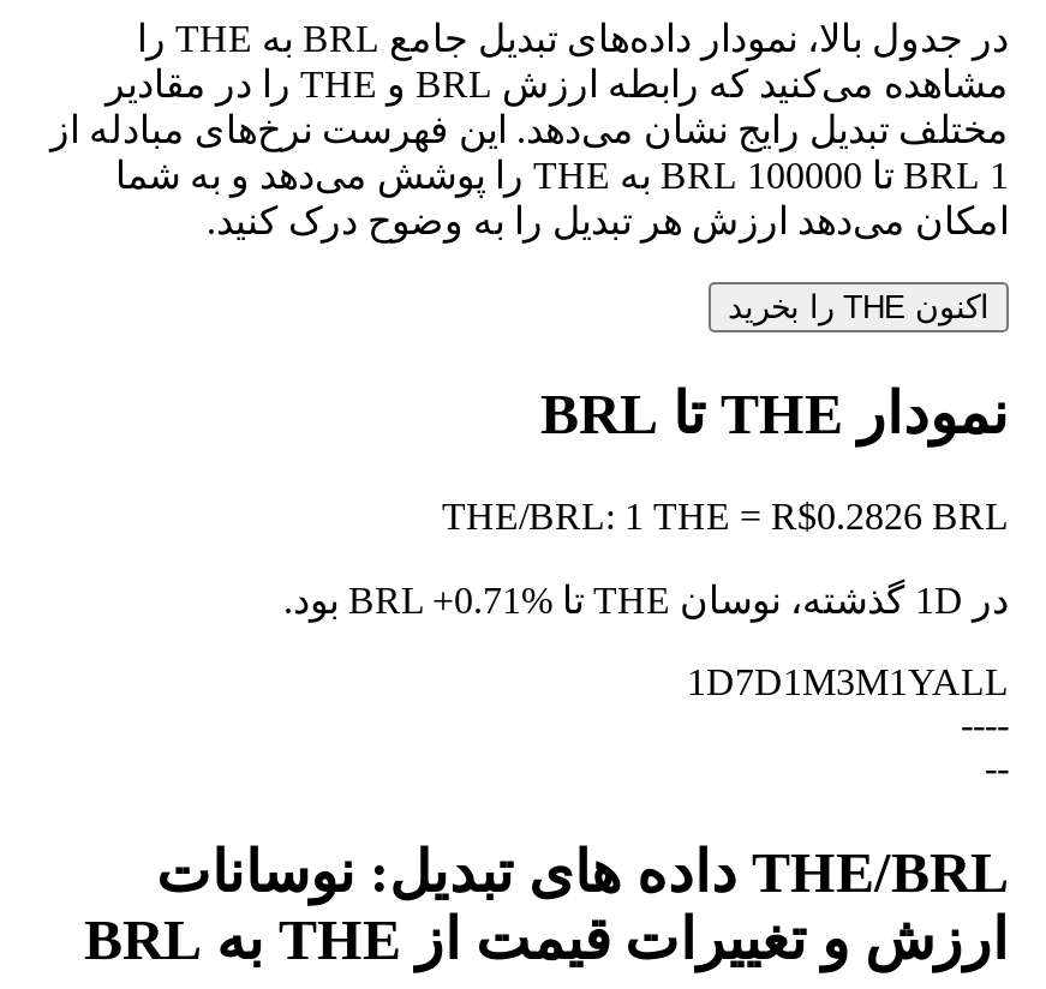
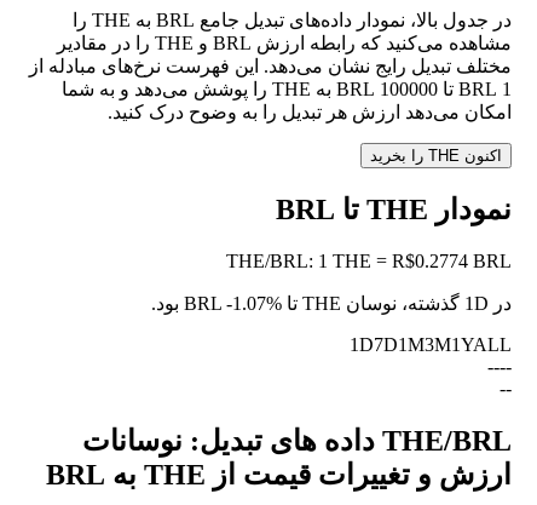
- THE/BRL: 1 THE = R$0.2826 BRL
+ THE/BRL: 1 THE = R$0.2774 BRL

- +0.71%
+ -1.07%
